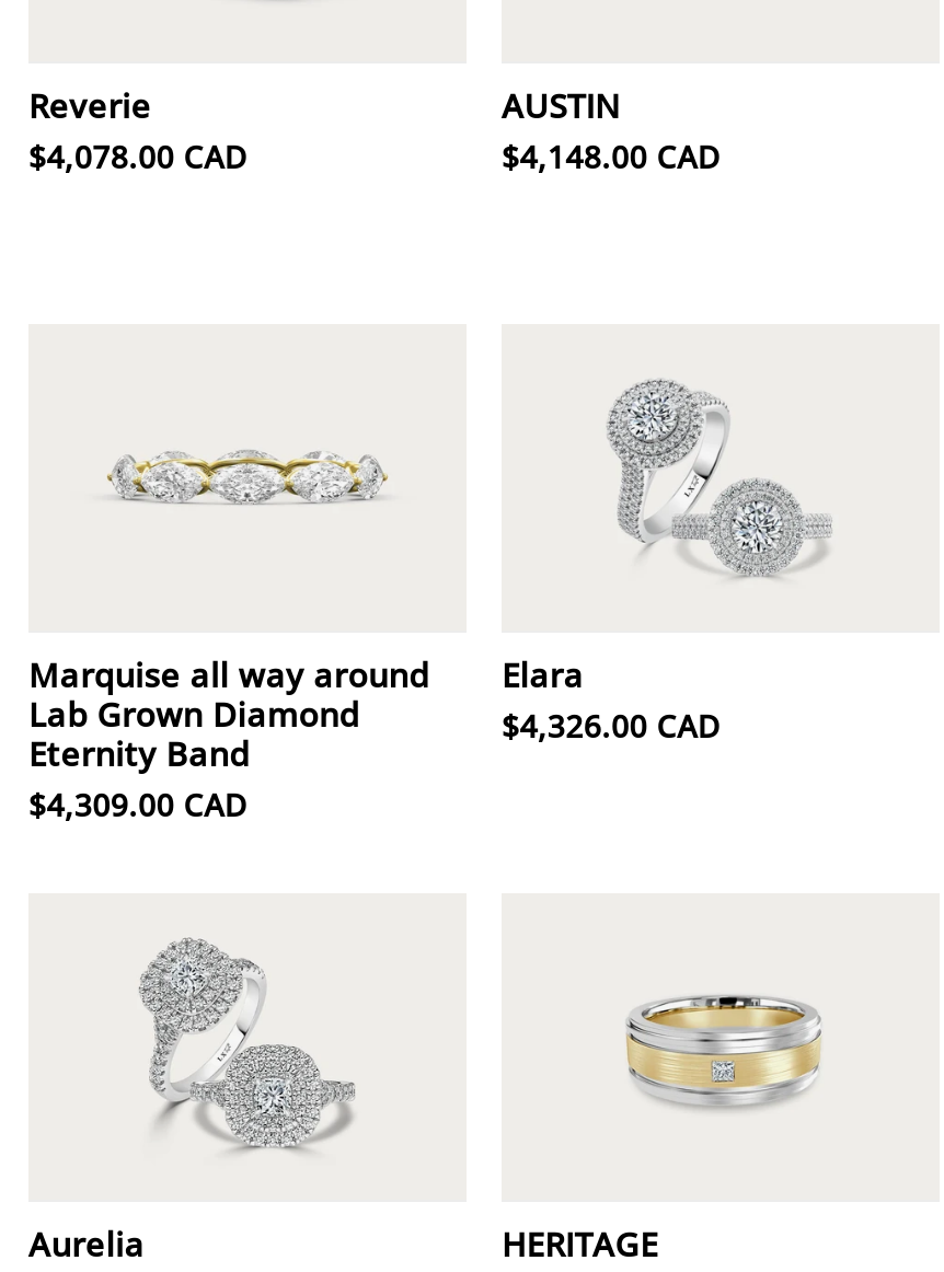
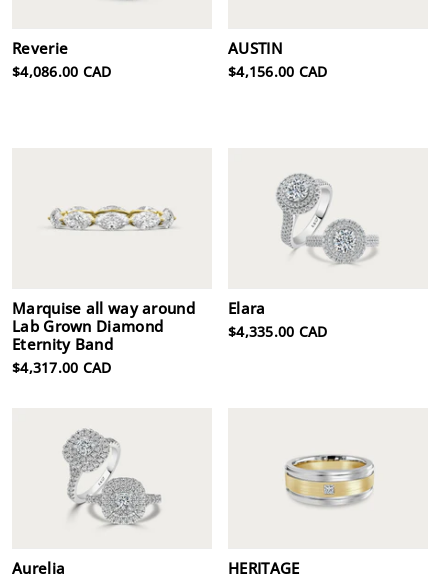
- $4,078.00 CAD
+ $4,086.00 CAD

- $4,148.00 CAD
+ $4,156.00 CAD

- $4,326.00 CAD
+ $4,335.00 CAD

- $4,309.00 CAD
+ $4,317.00 CAD
